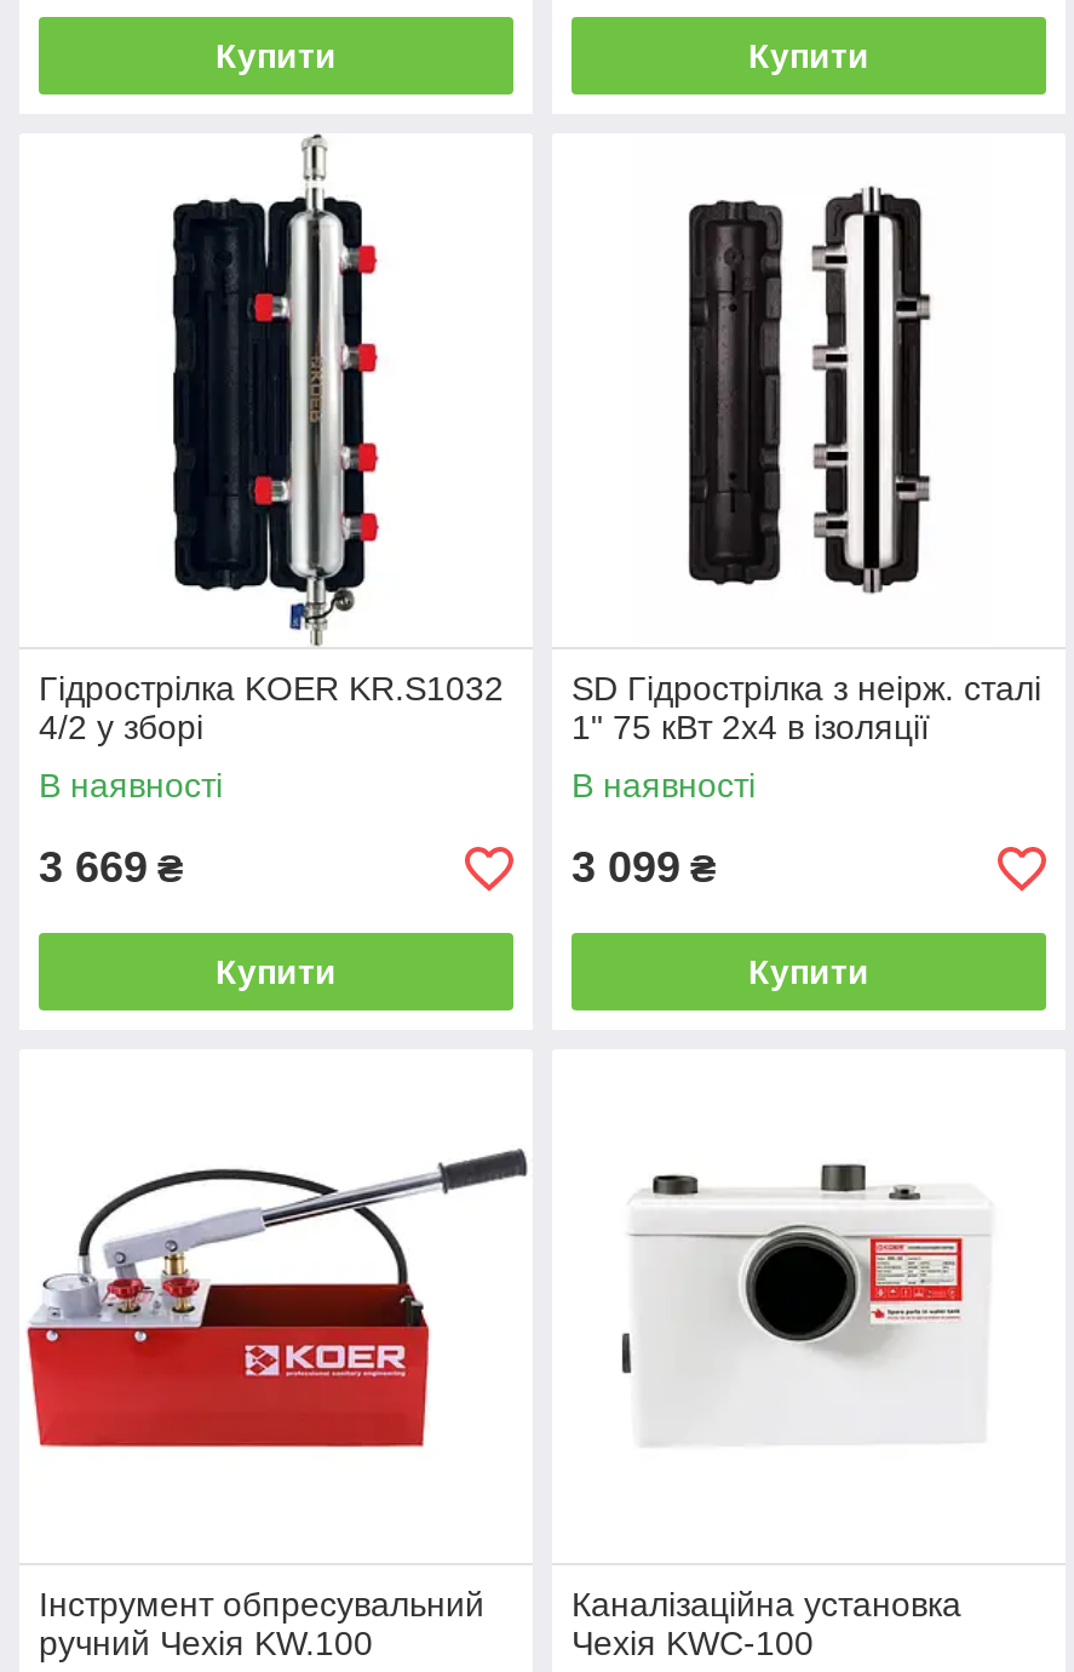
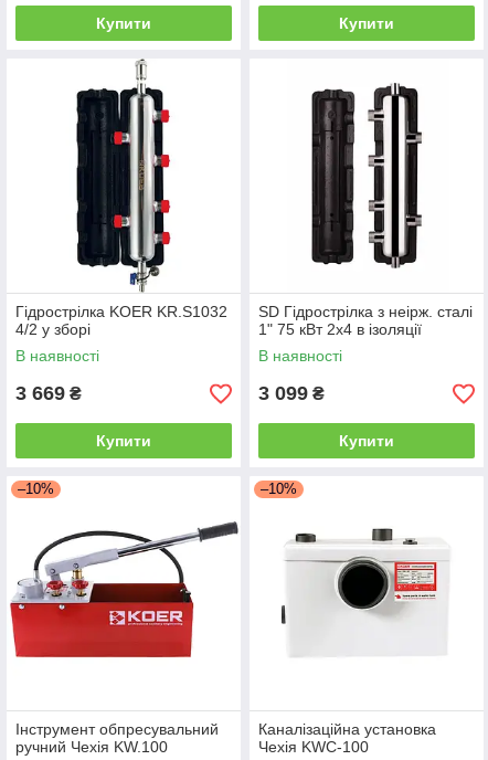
+ –10%

+ –10%
